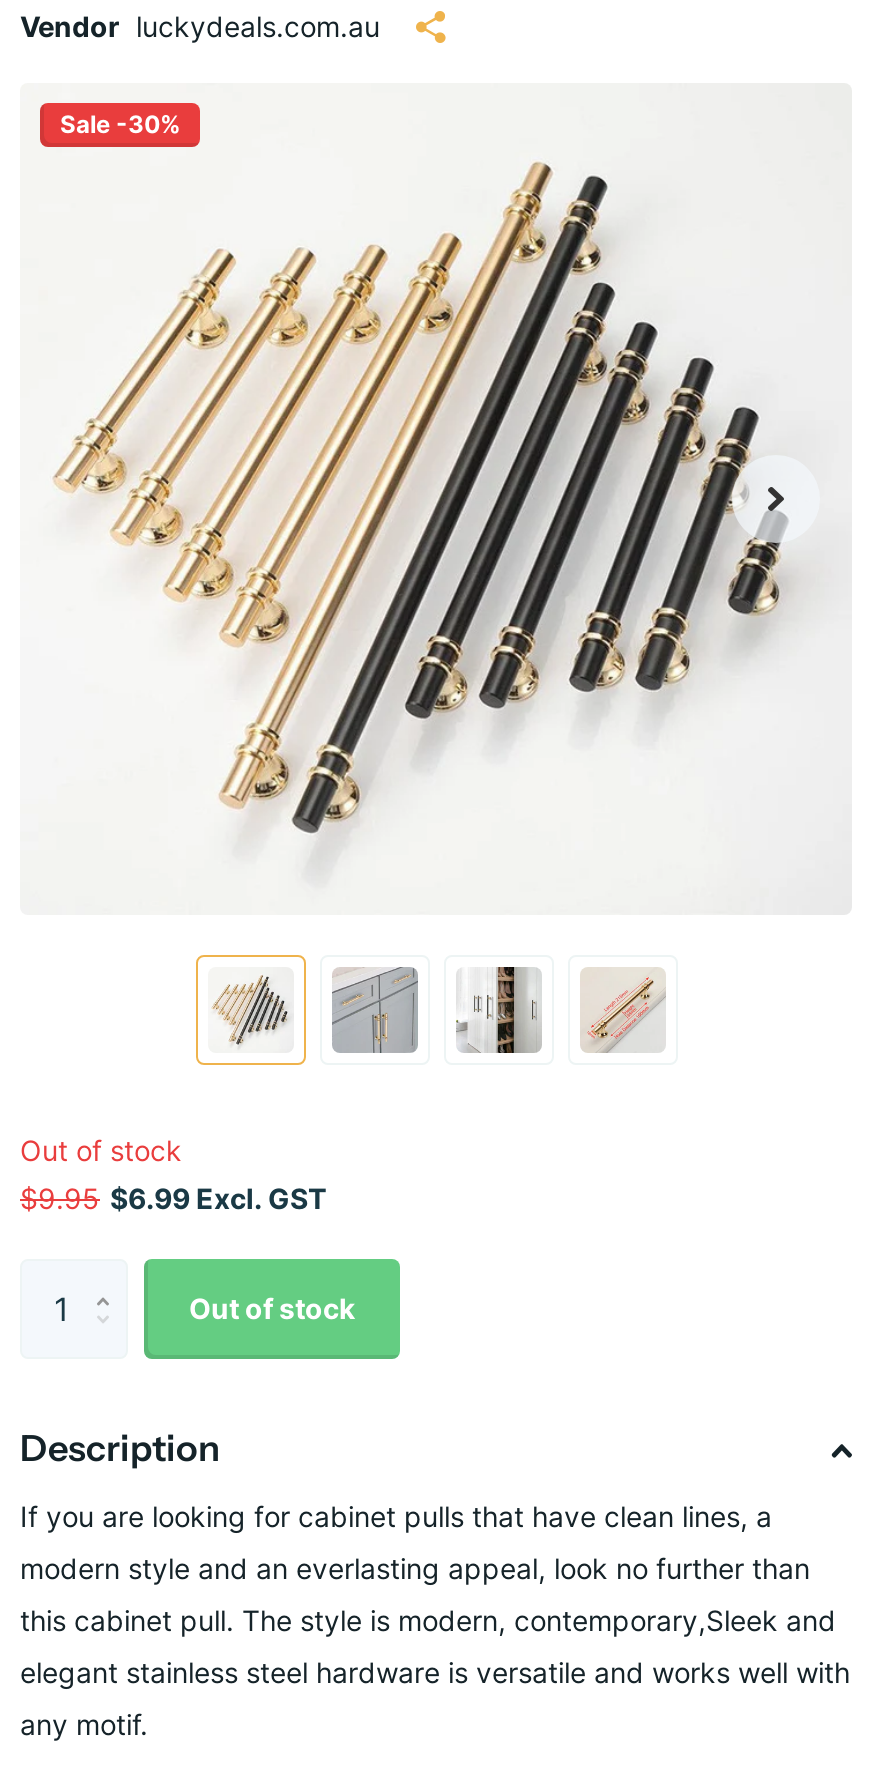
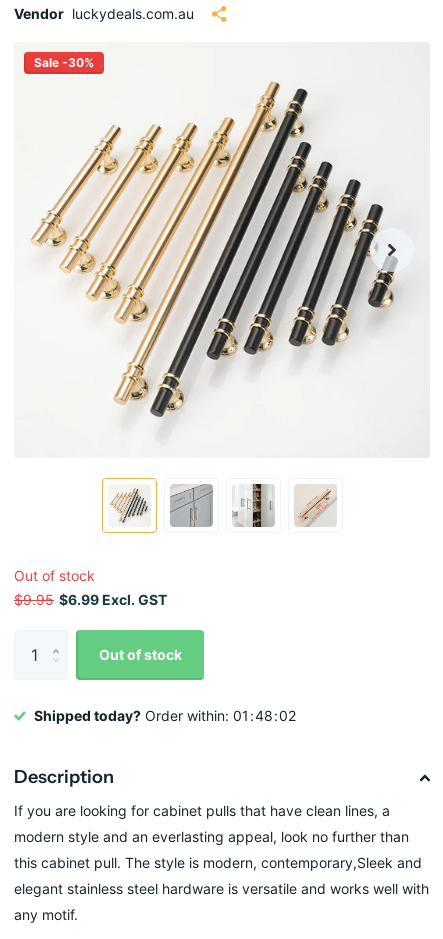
+ Shipped today? Order within: 01 48 02
